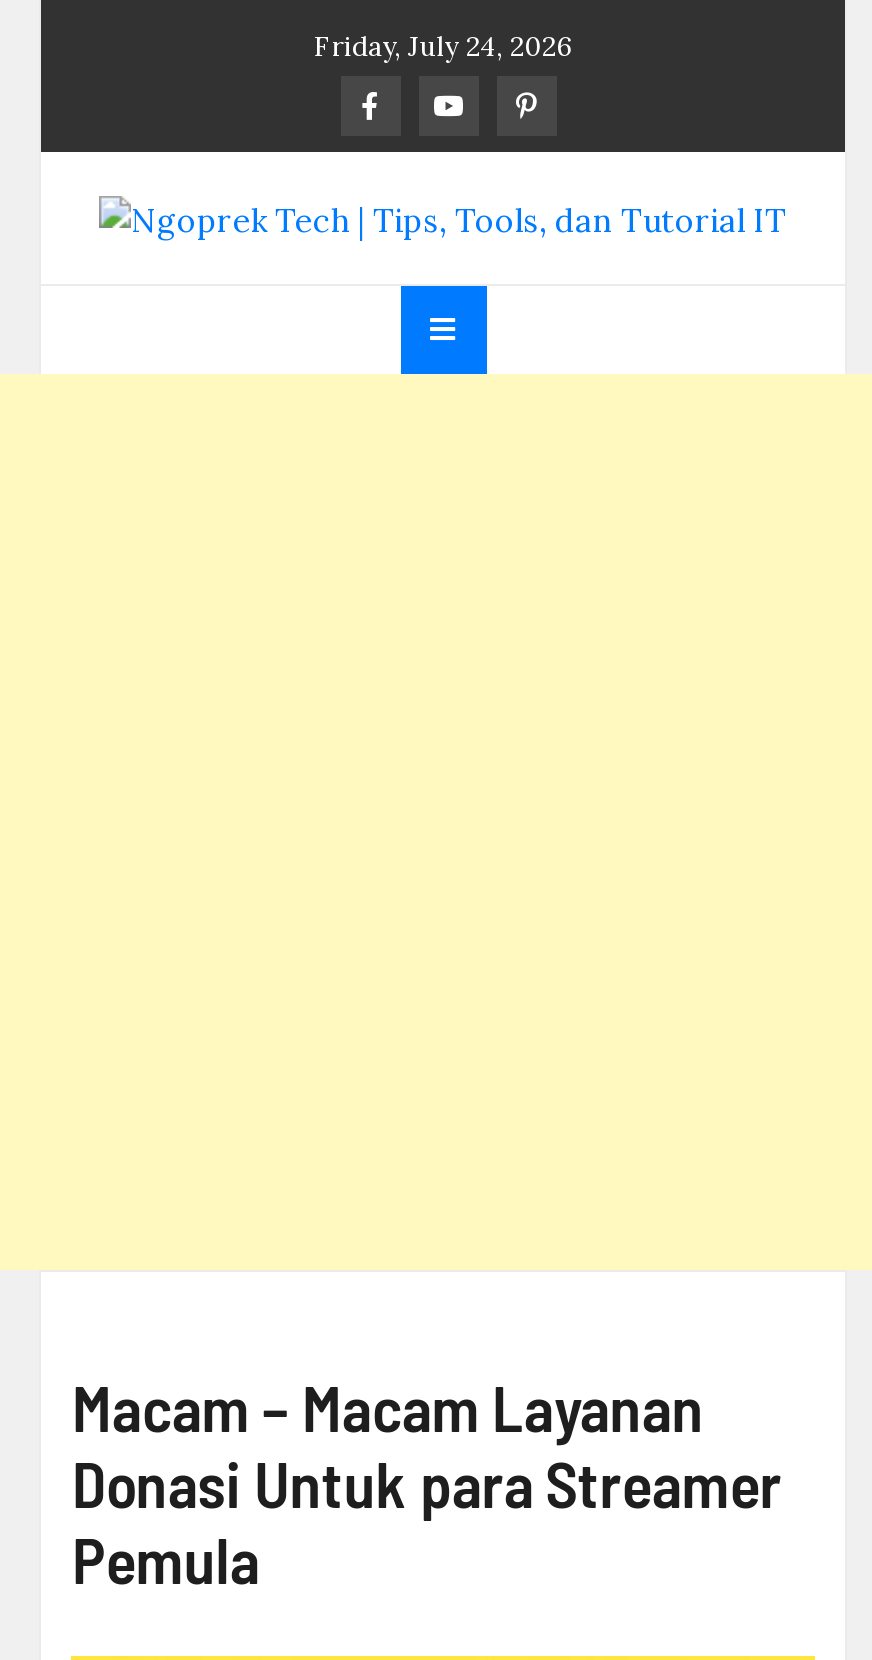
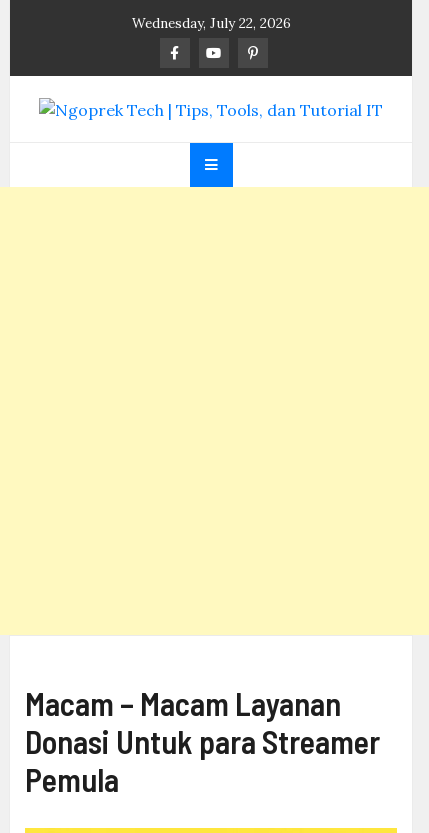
- Friday, July 24, 2026
+ Wednesday, July 22, 2026
